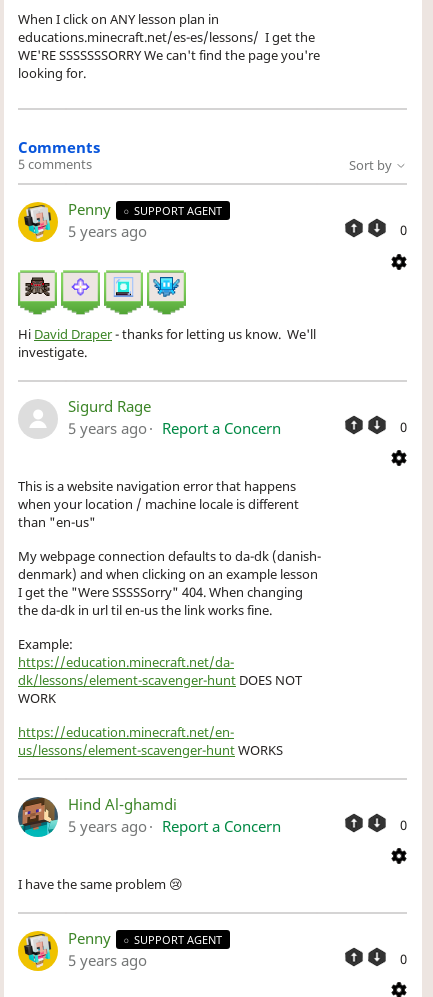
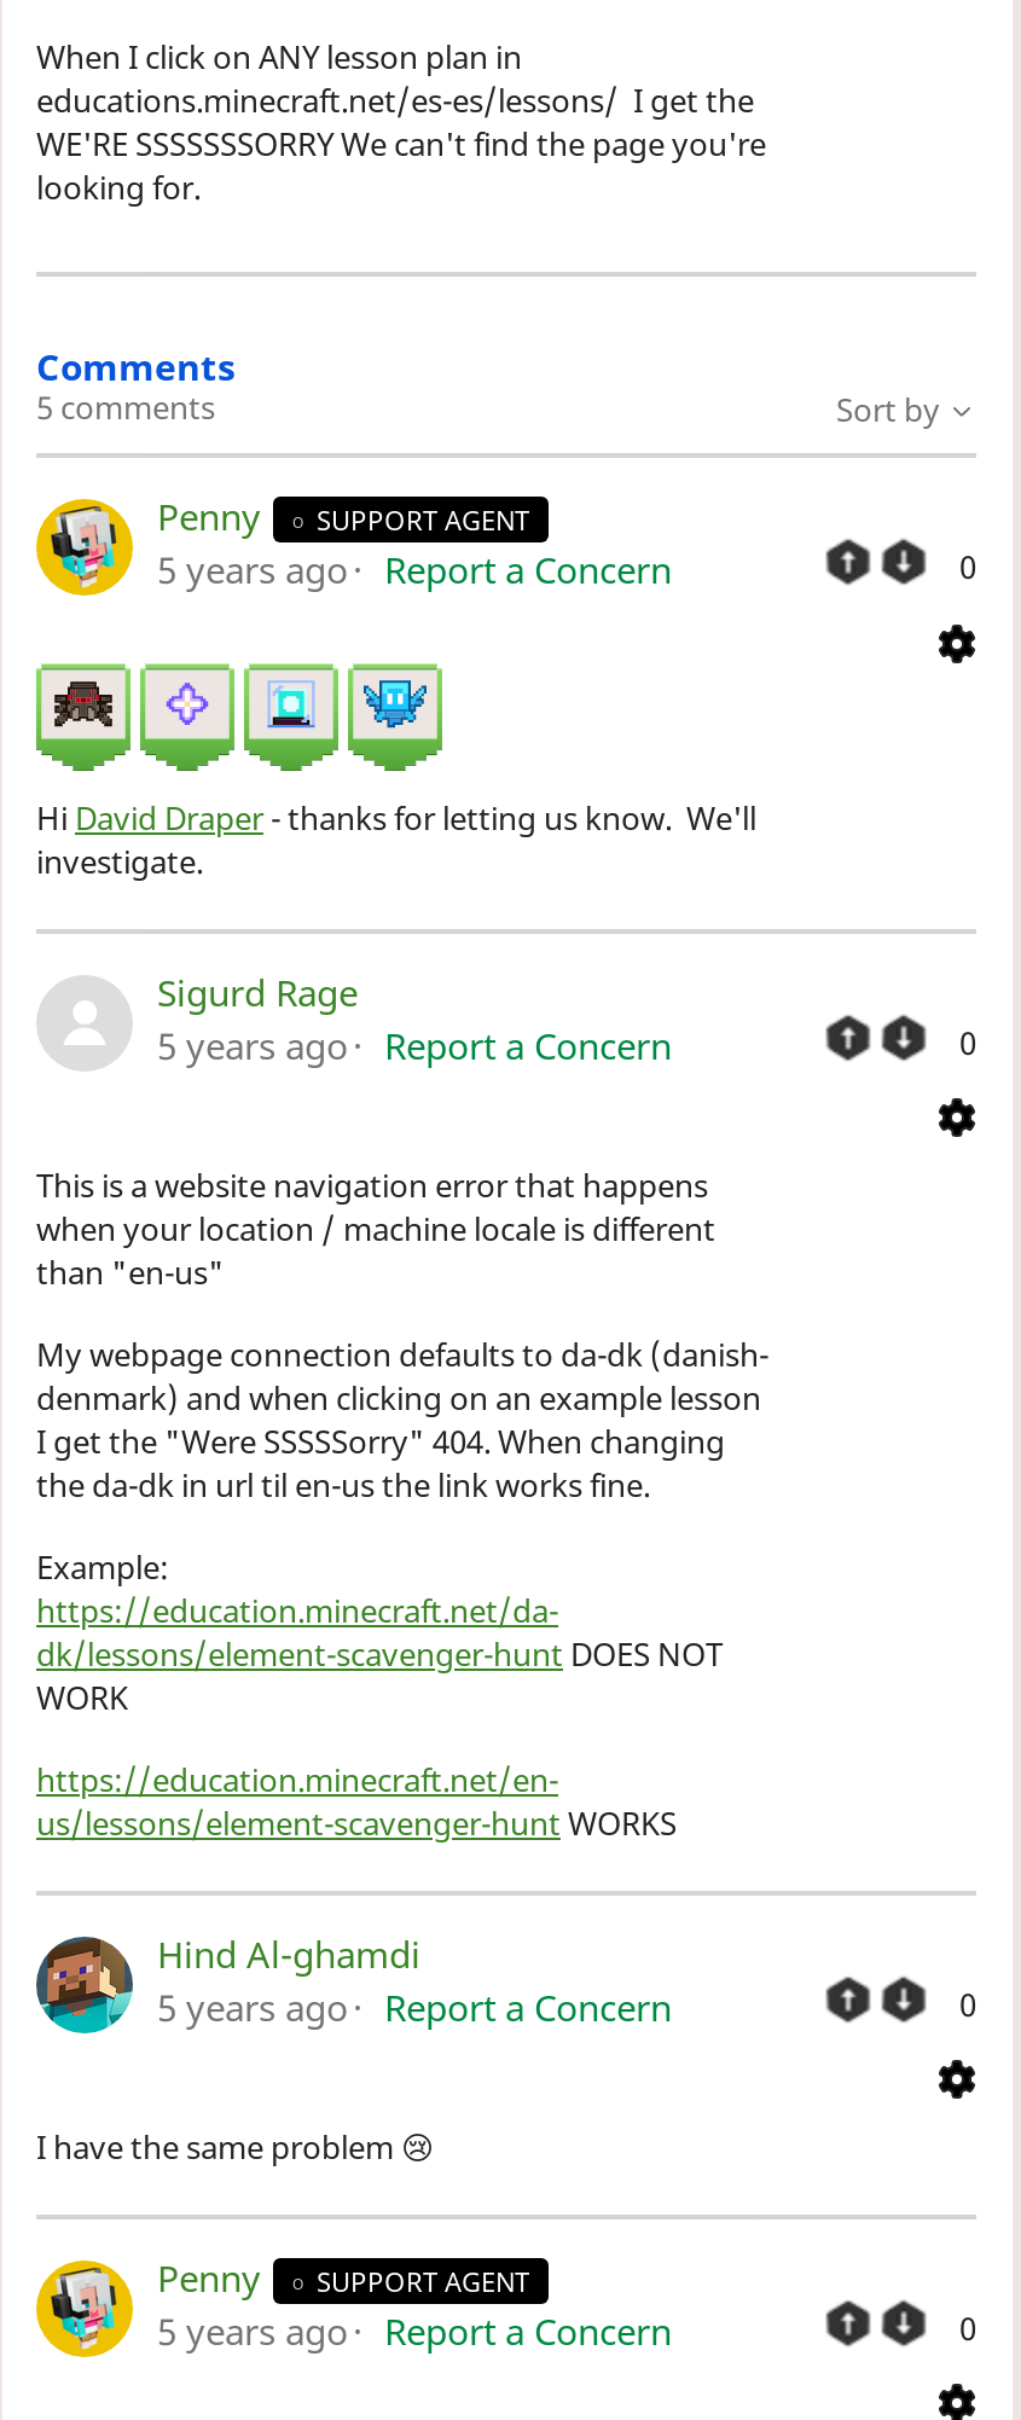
+ Report a Concern

+ Report a Concern
